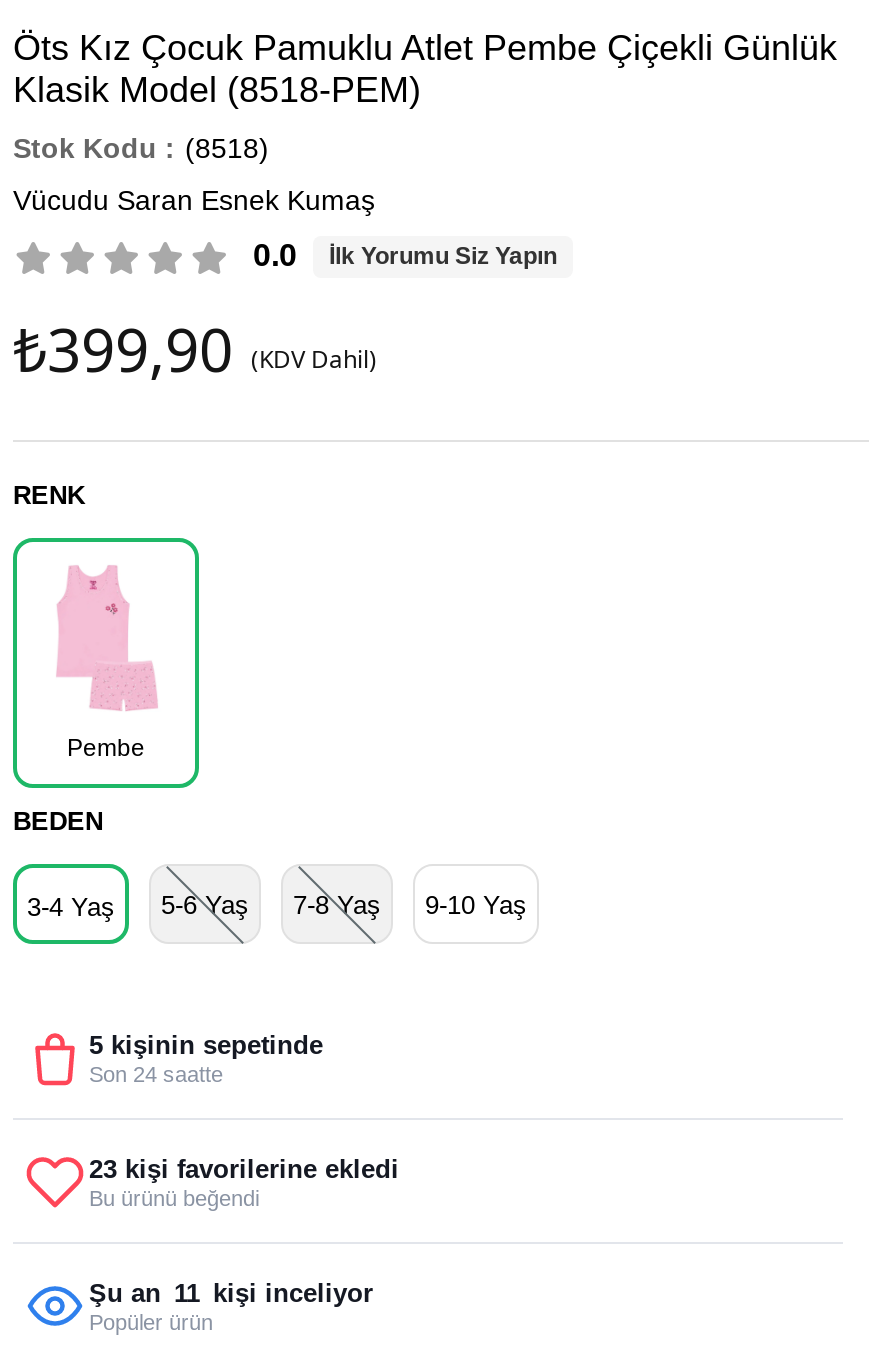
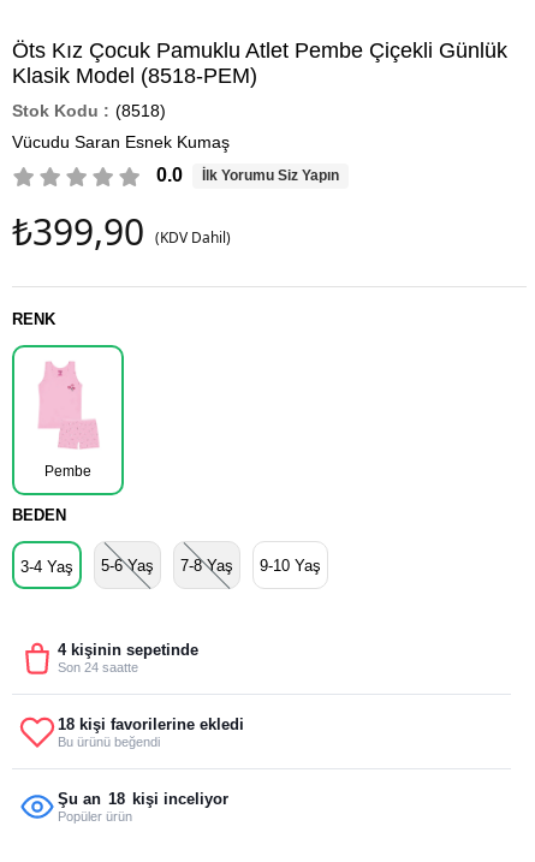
- 5 kişinin sepetinde
+ 4 kişinin sepetinde

- 23 kişi favorilerine ekledi
+ 18 kişi favorilerine ekledi

- Şu an 11 kişi inceliyor
+ Şu an 18 kişi inceliyor
